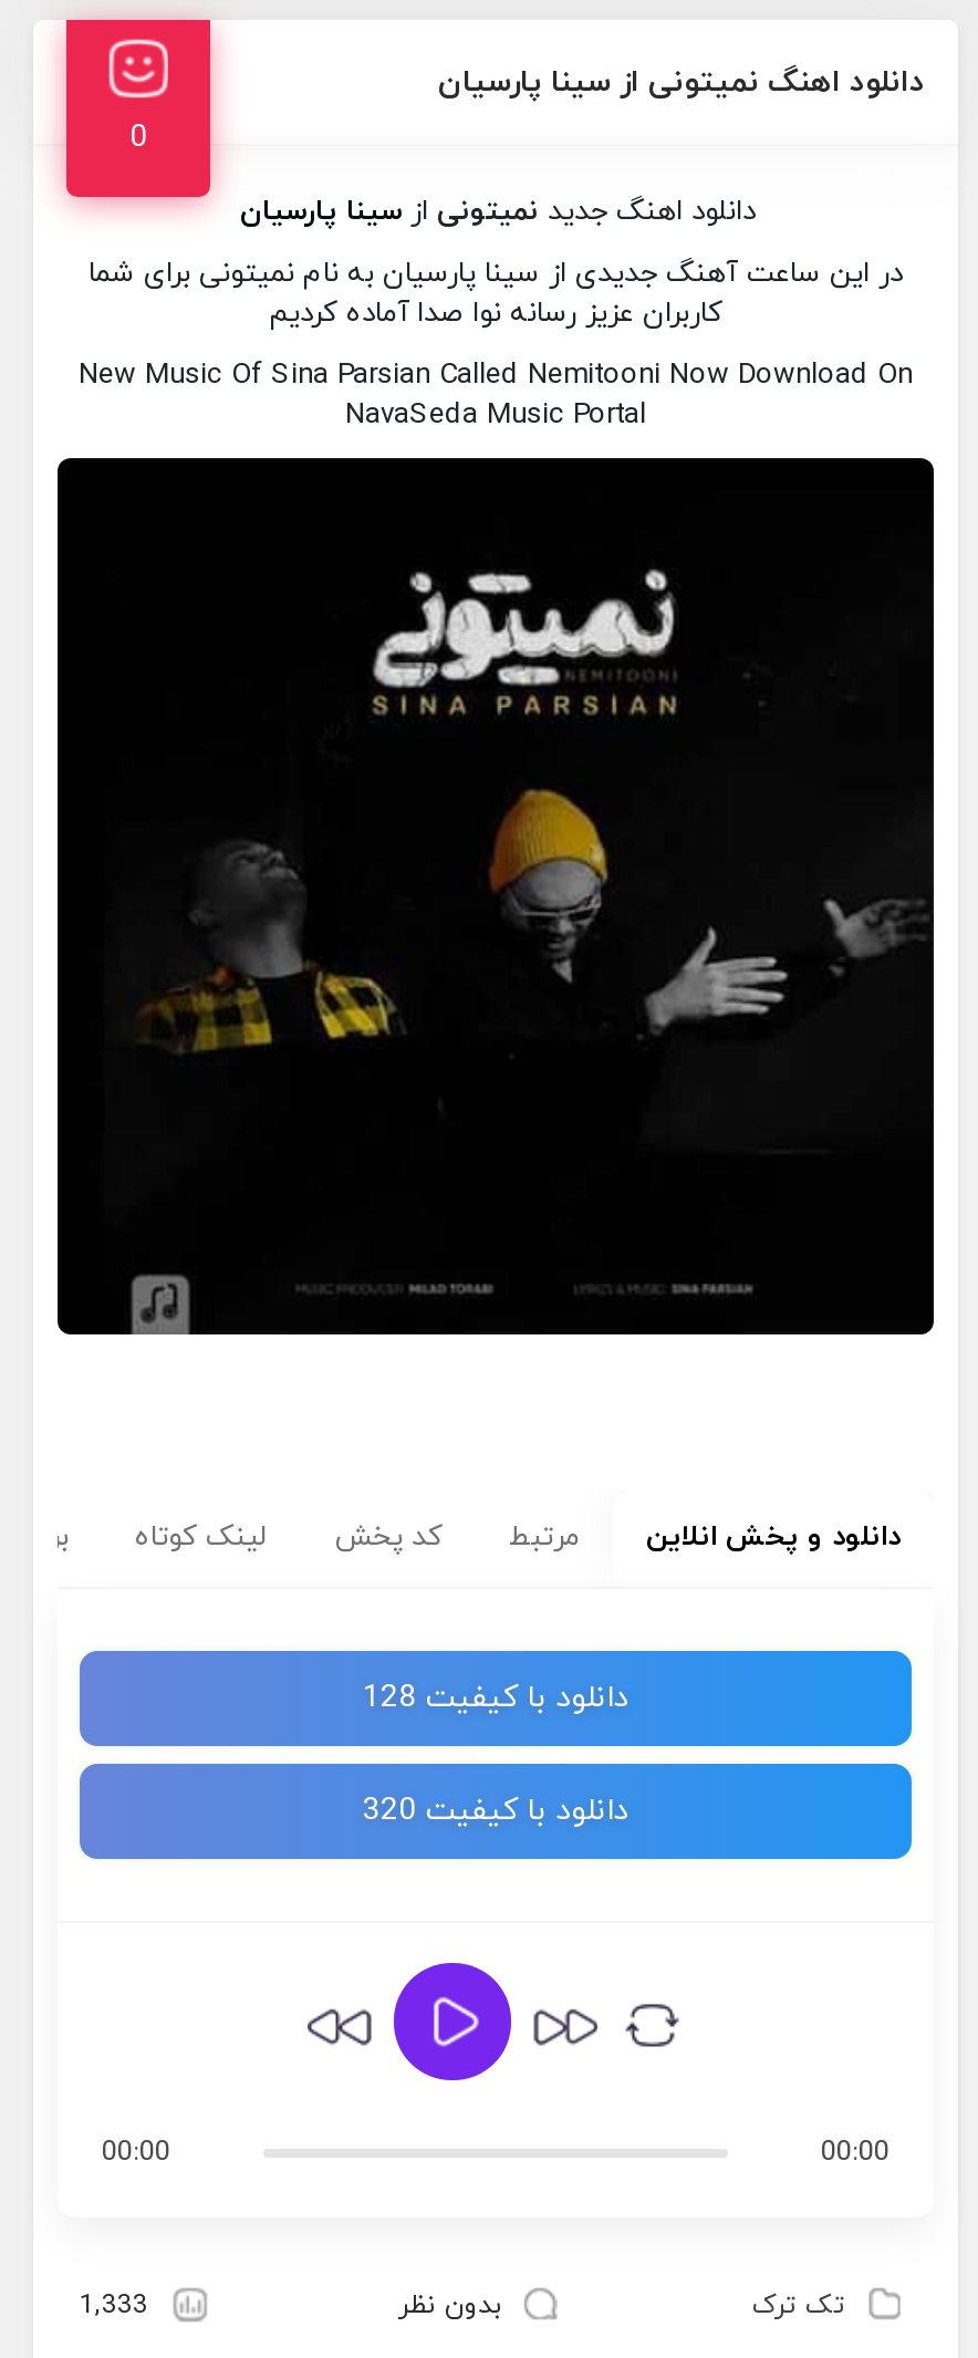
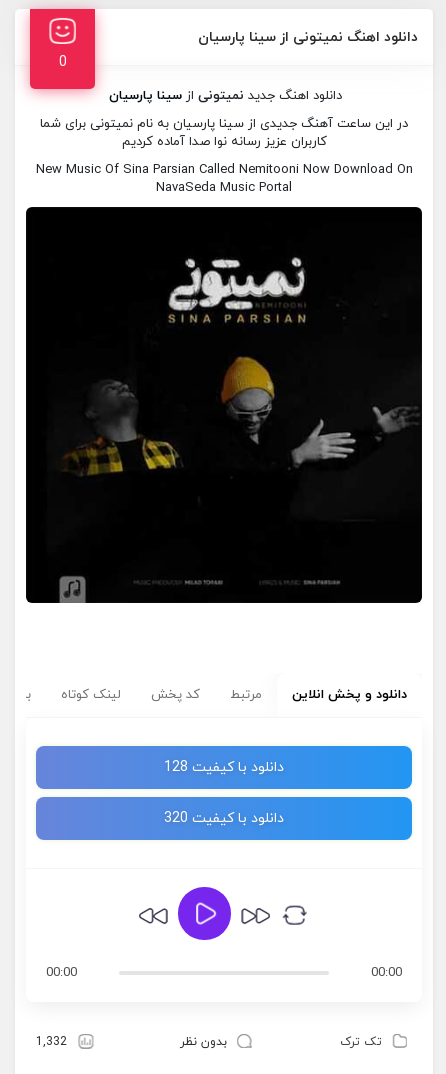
- 1,333
+ 1,332
